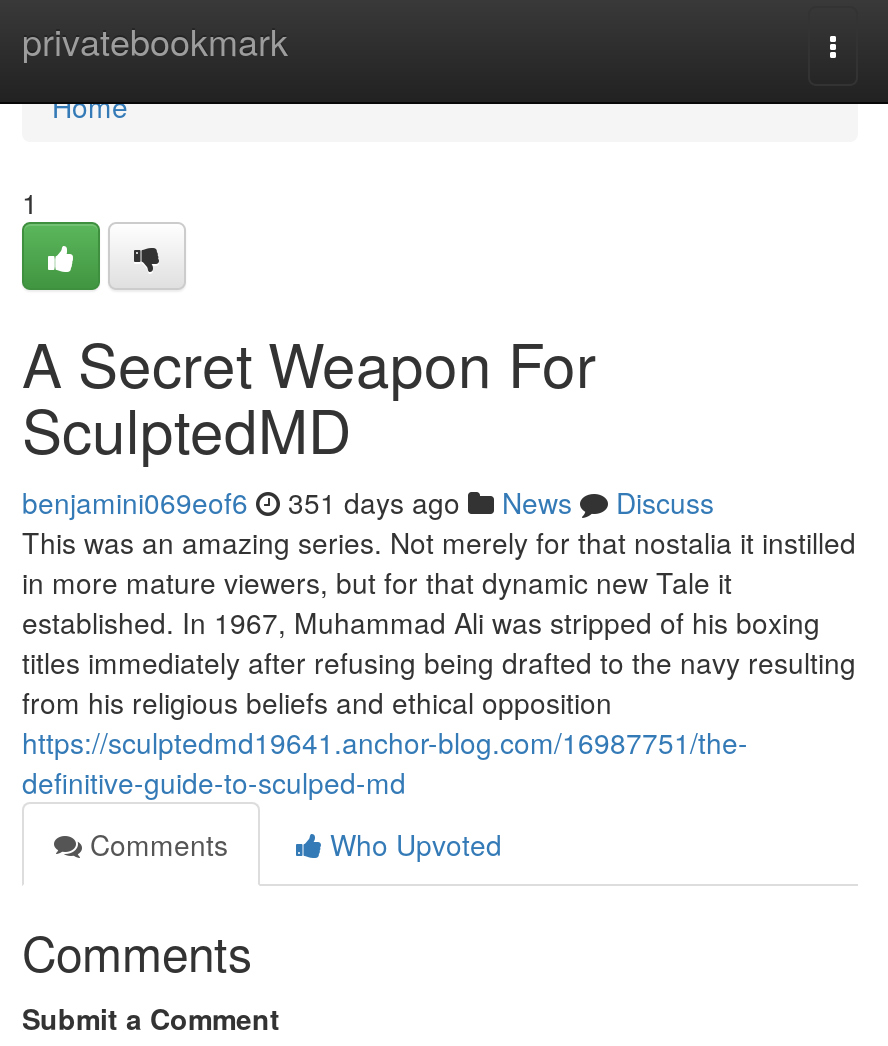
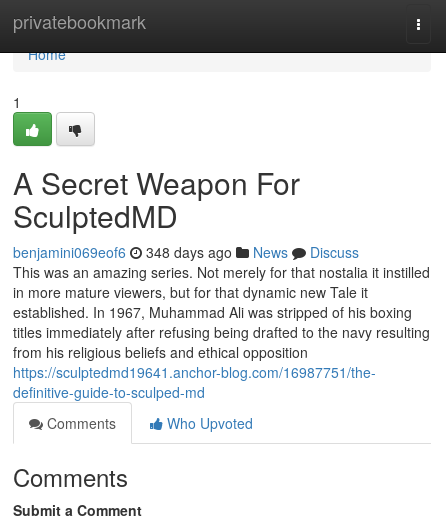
- benjamini069eof6 351 days ago News Discuss
+ benjamini069eof6 348 days ago News Discuss
